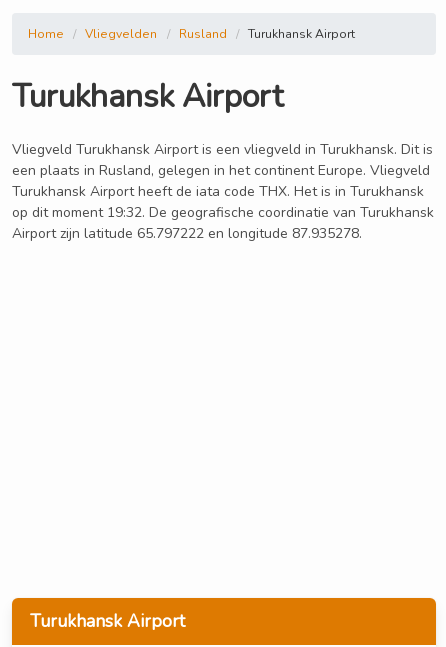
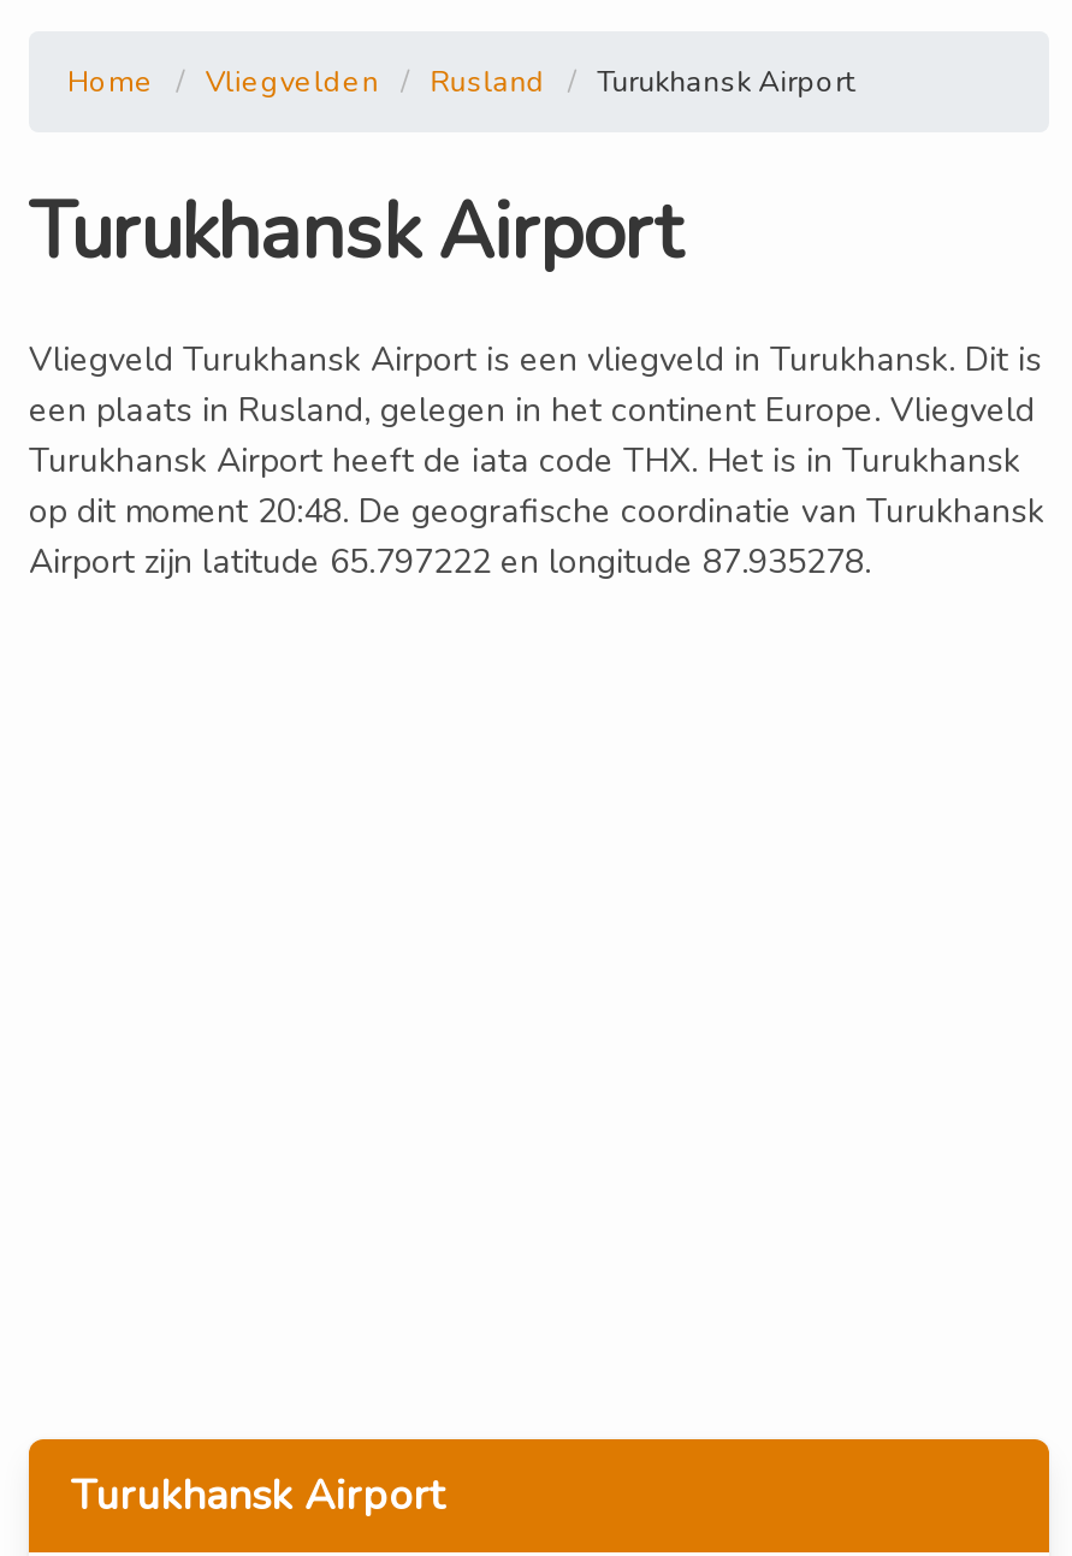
- op dit moment 19:32. De geografische coordinatie van Turukhansk
+ op dit moment 20:48. De geografische coordinatie van Turukhansk
